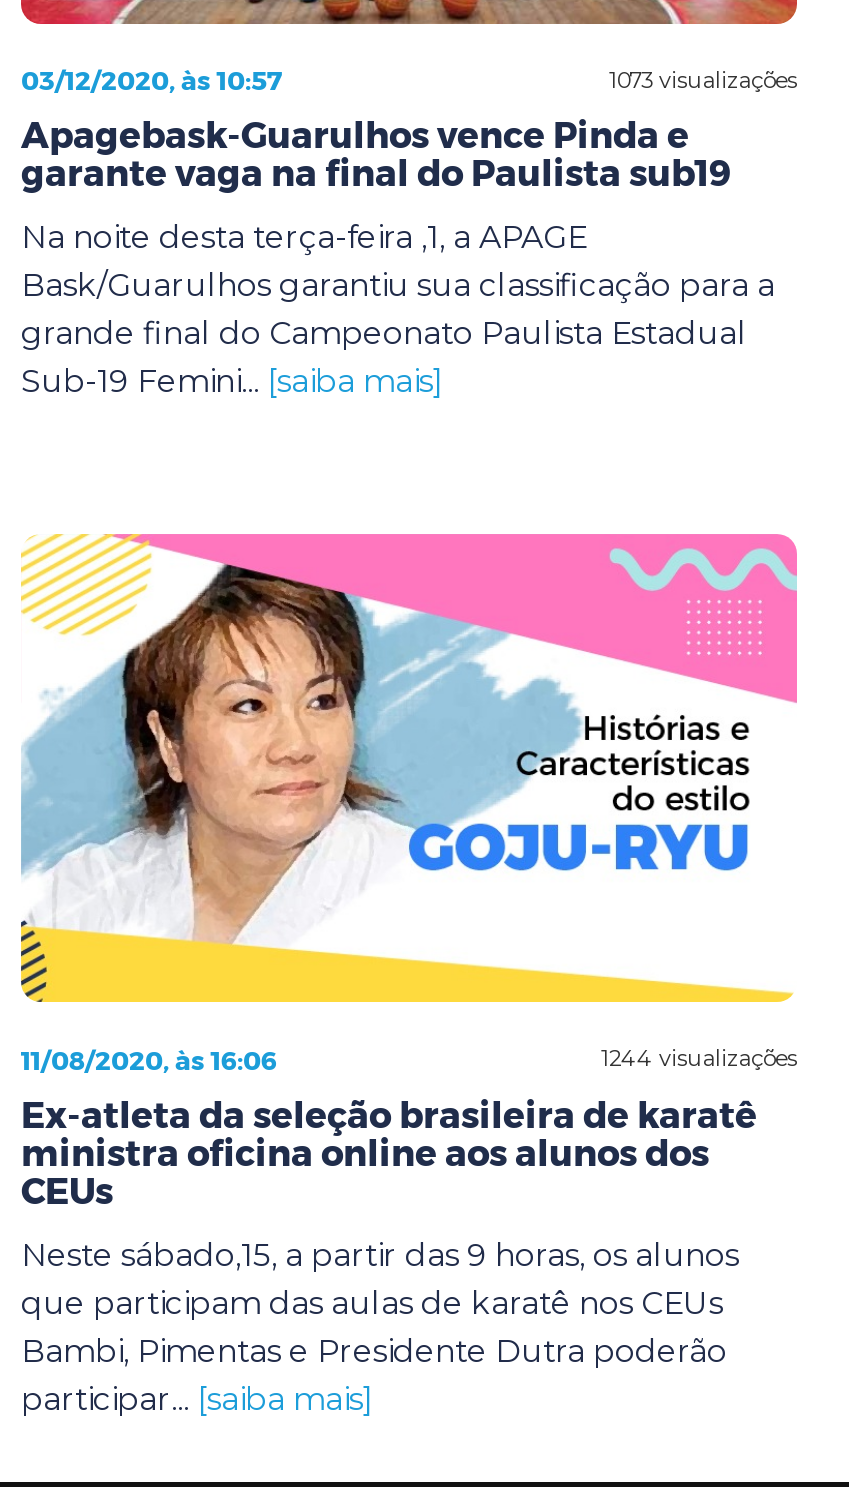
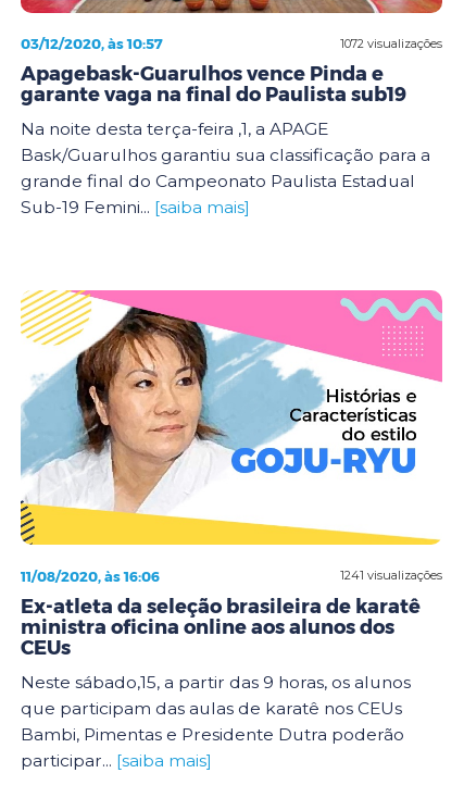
- 1073 visualizações
+ 1072 visualizações

- 1244 visualizações
+ 1241 visualizações
